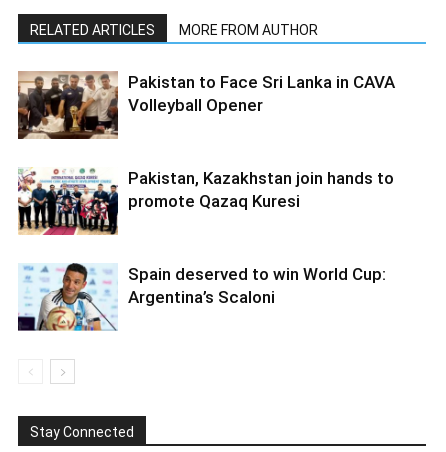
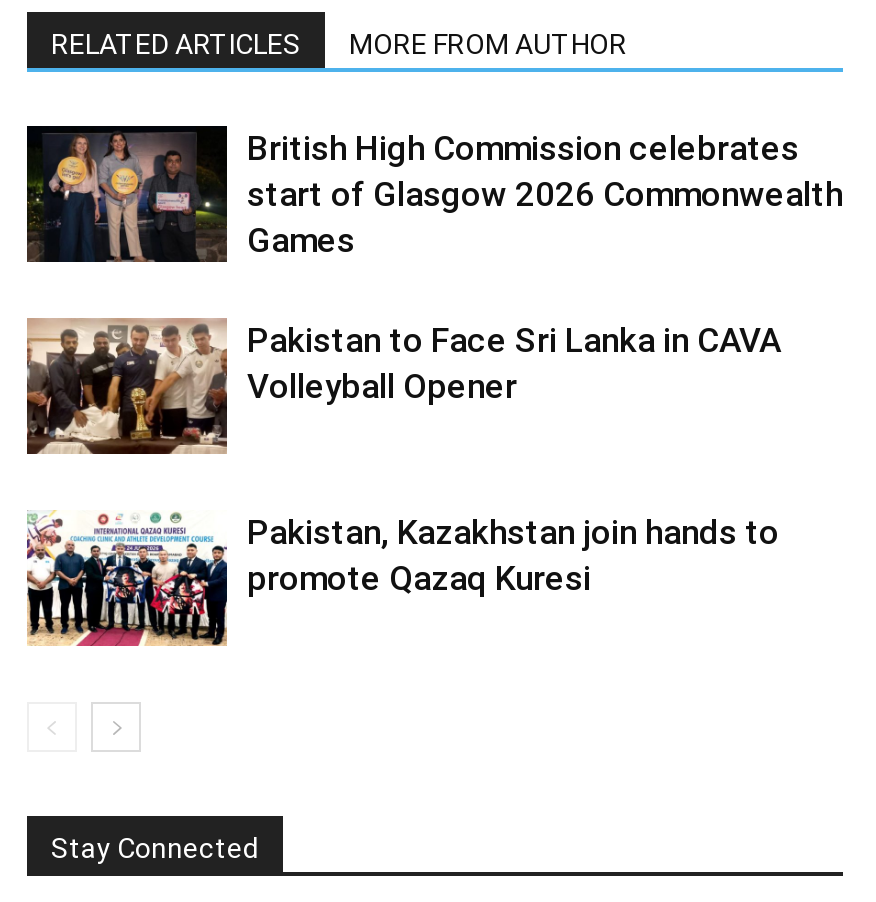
+ [image]
+ British High Commission celebrates
+ start of Glasgow 2026 Commonwealth
+ Games

moved down: [image] | Pakistan to Face Sri Lanka in CAVA | Volleyball Opener | Pakistan, Kazakhstan join hands to | promote Qazaq Kuresi

- [image]
- Spain deserved to win World Cup:
- Argentina’s Scaloni
